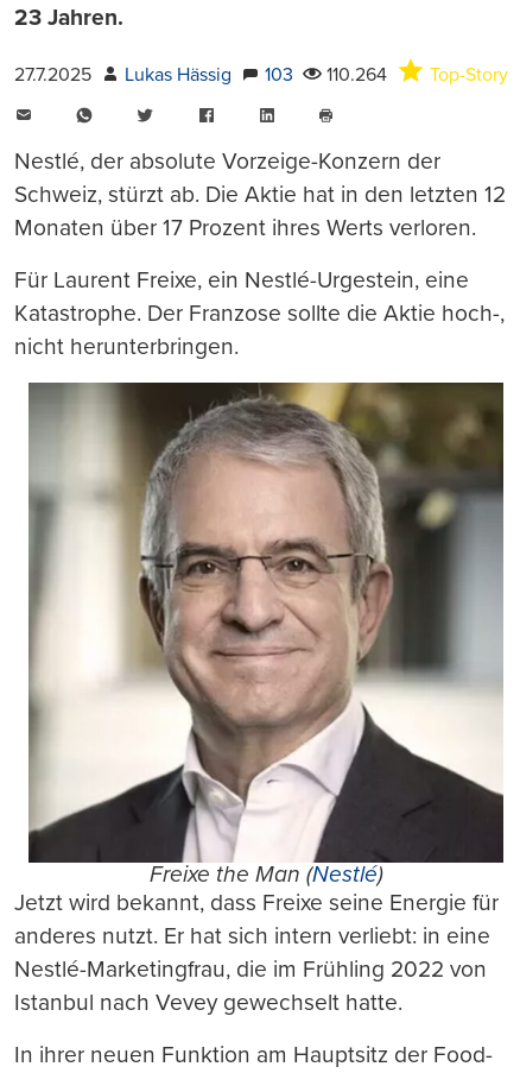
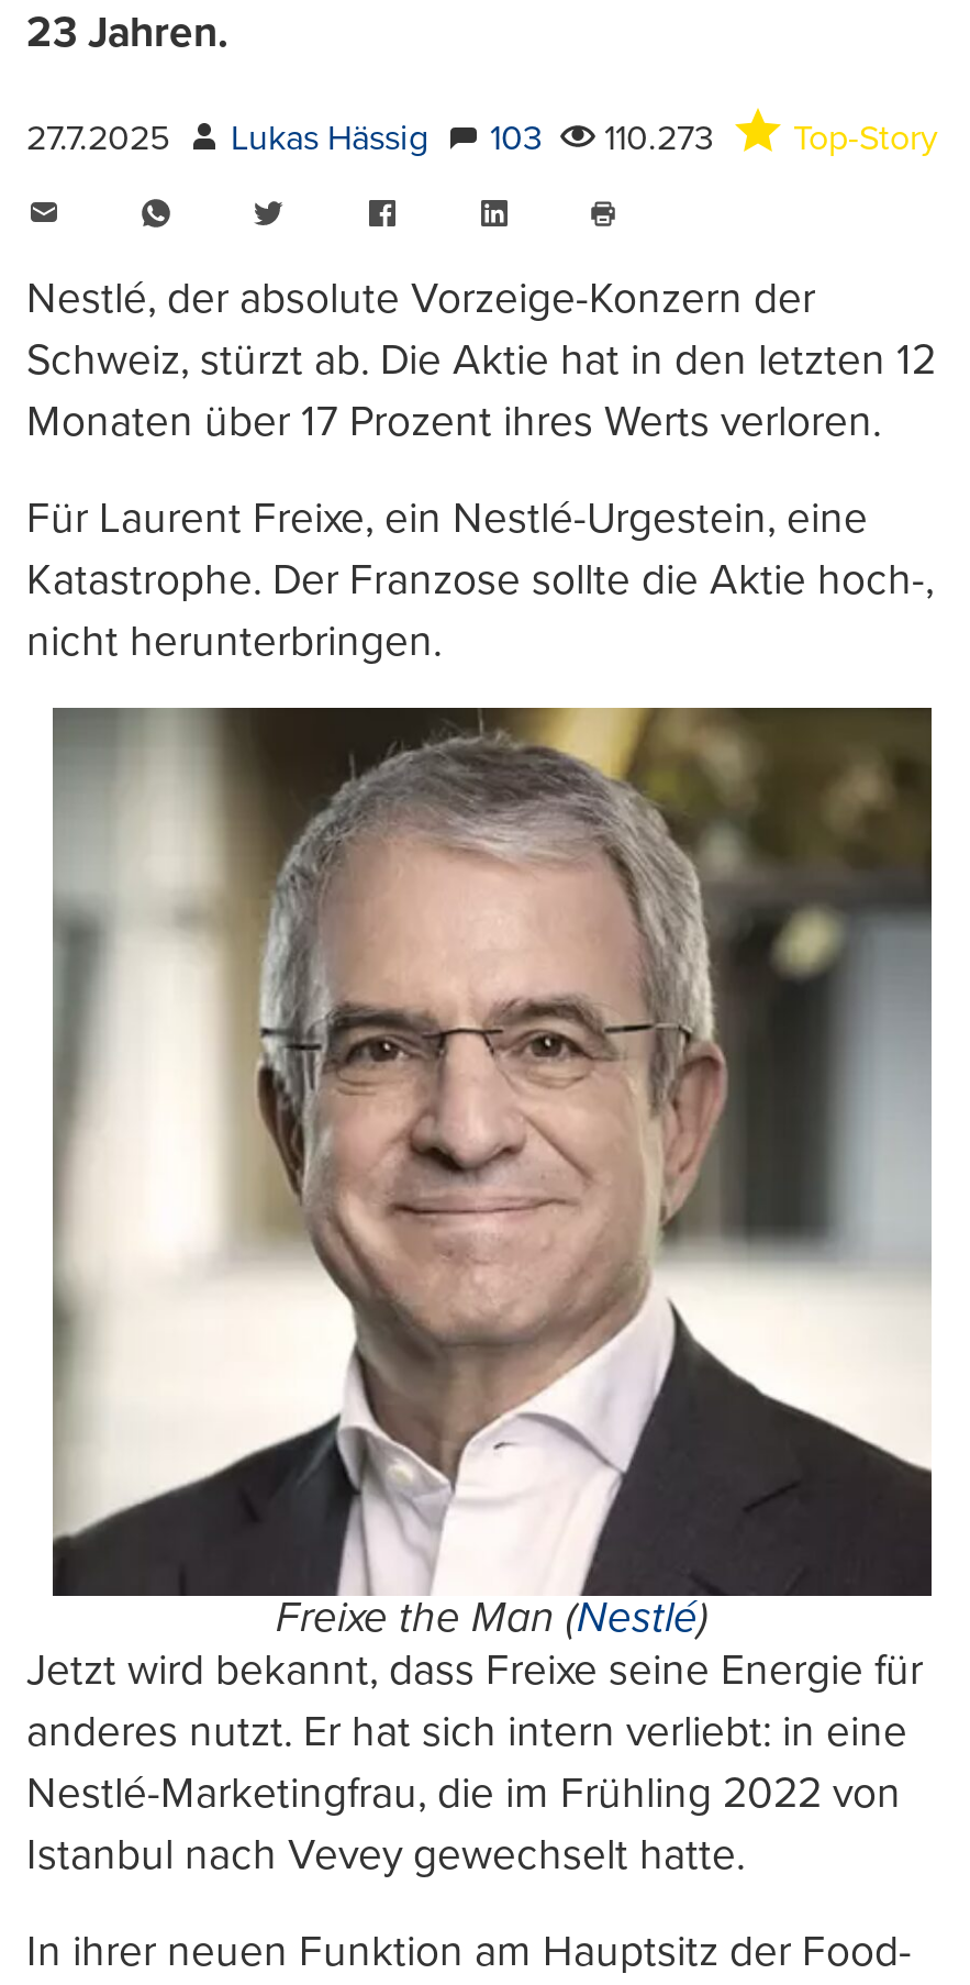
- 27.7.2025 Lukas Hässig 103 110.264 Top-Story
+ 27.7.2025 Lukas Hässig 103 110.273 Top-Story
